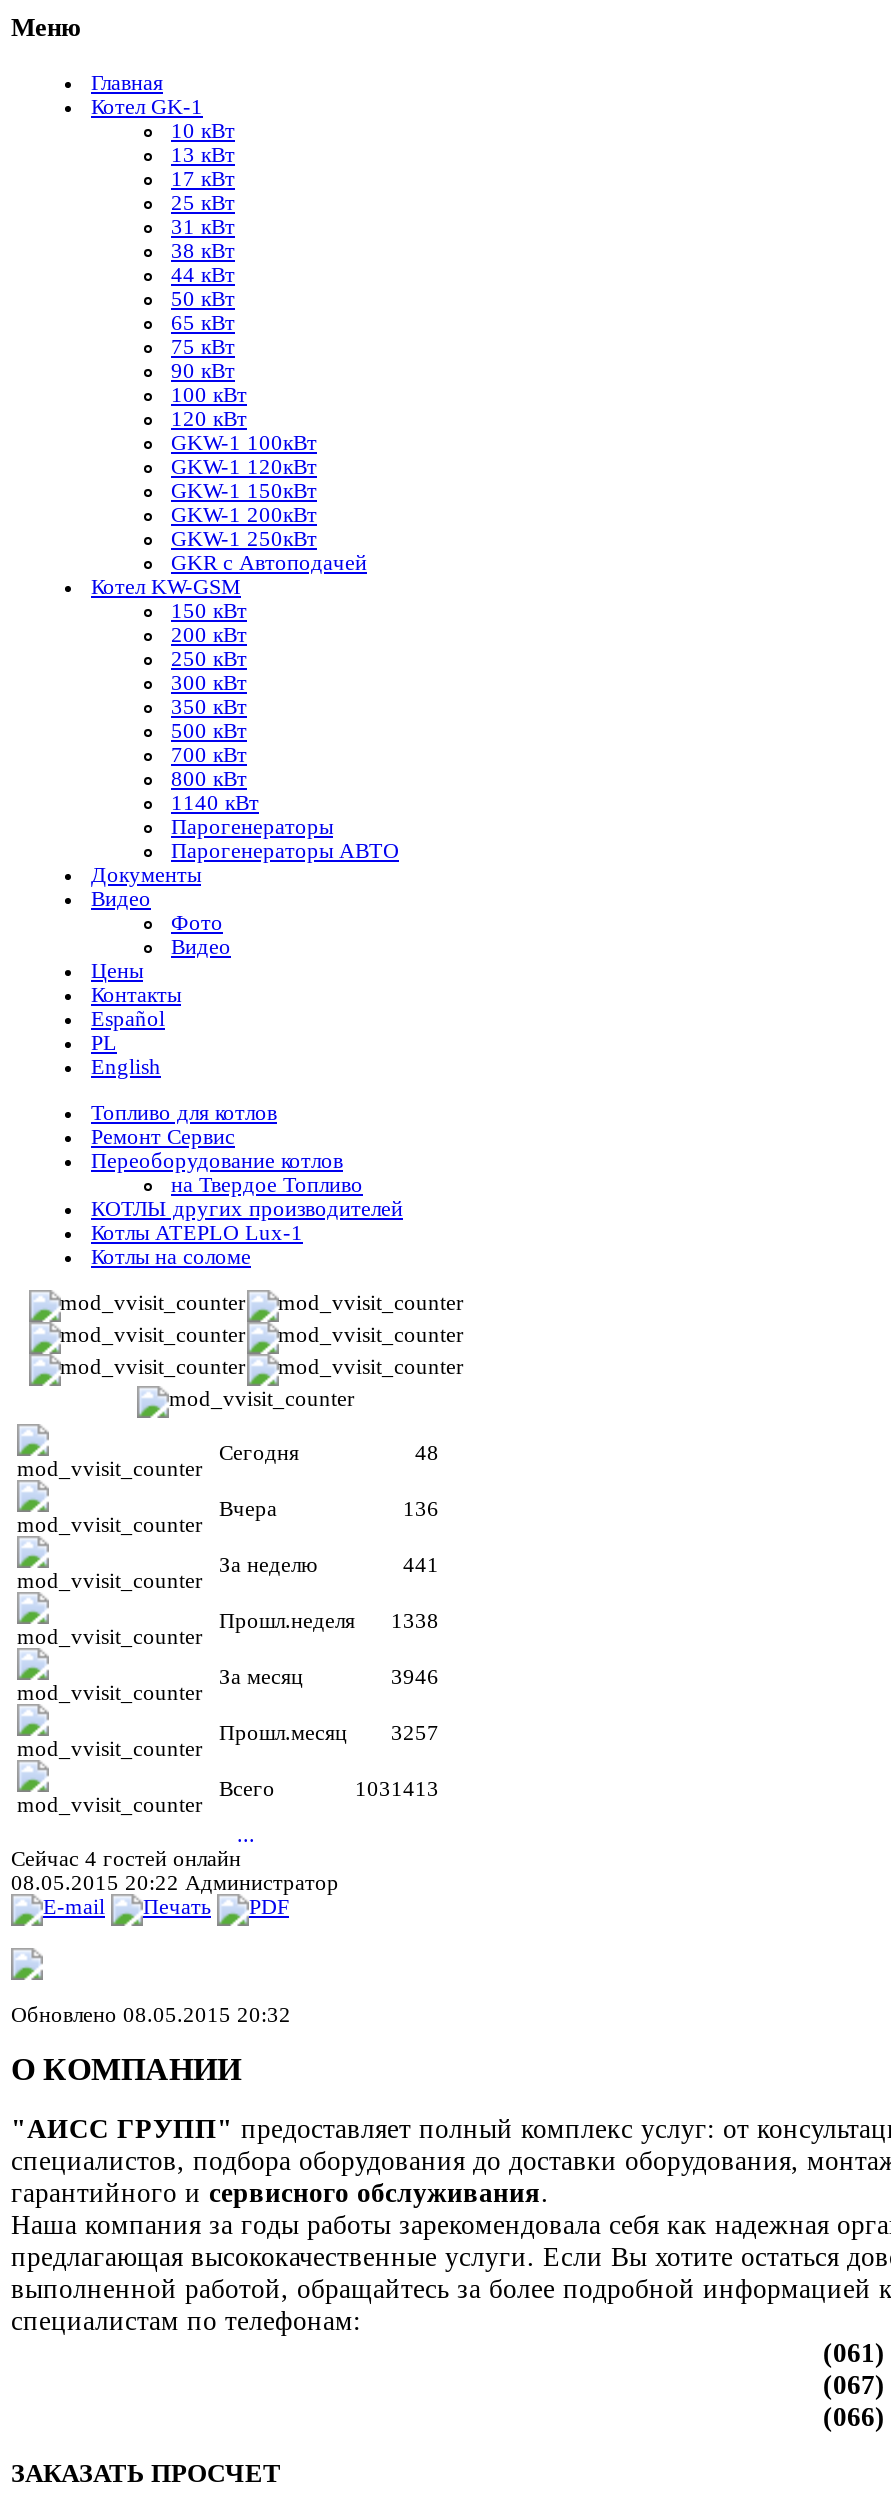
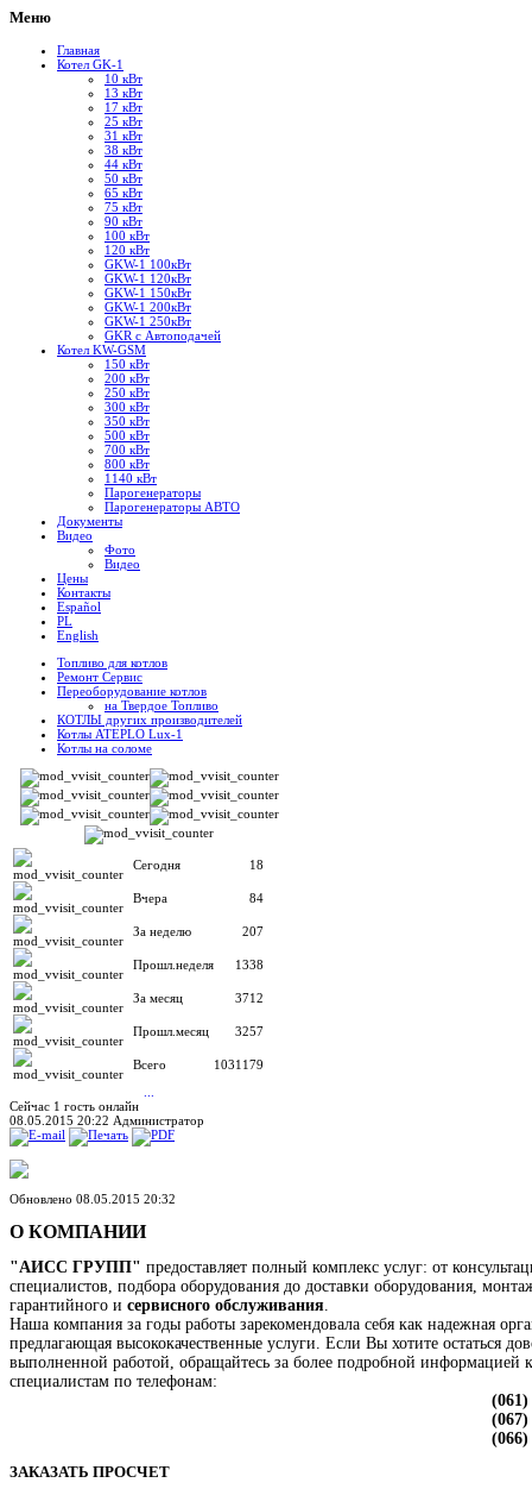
- 48
+ 18

- 136
+ 84

- 441
+ 207

- 3946
+ 3712

- 1031413
+ 1031179

- Сейчас 4 гостей онлайн
+ Сейчас 1 гость онлайн
